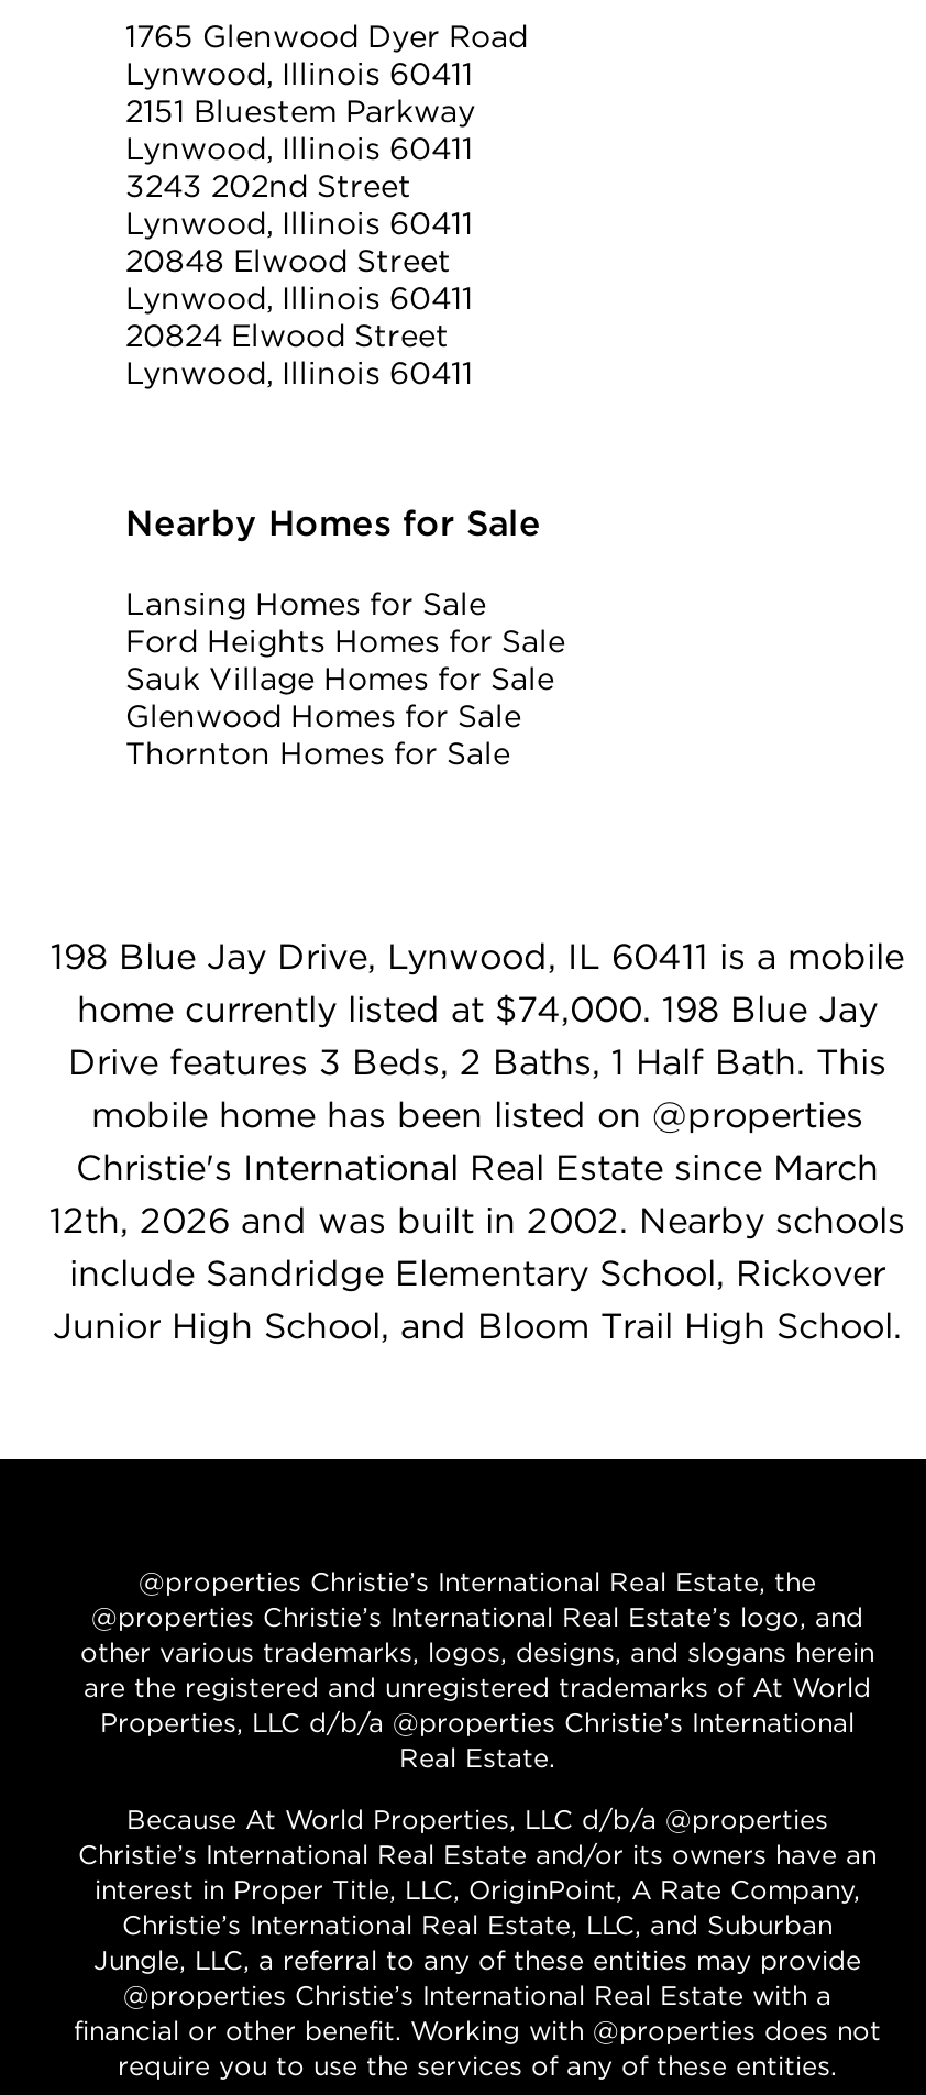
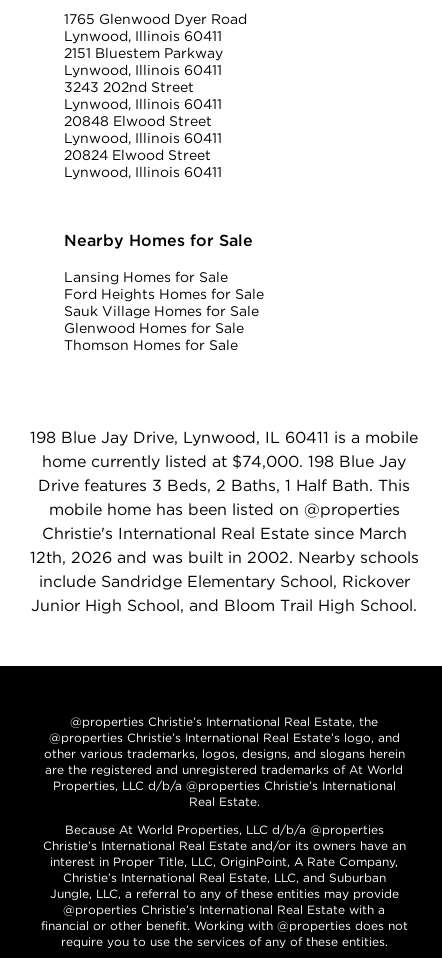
- Thornton Homes for Sale
+ Thomson Homes for Sale
